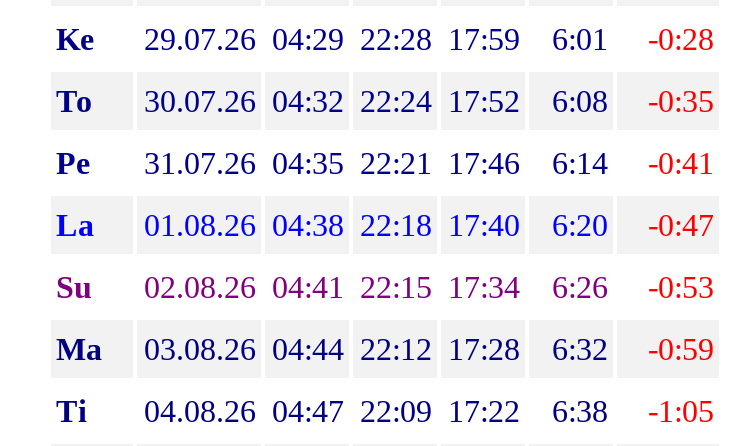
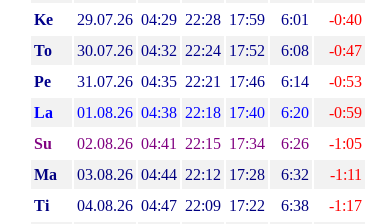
- Ke 29.07.26 04:29 22:28 17:59 6:01 -0:28
+ Ke 29.07.26 04:29 22:28 17:59 6:01 -0:40

- To 30.07.26 04:32 22:24 17:52 6:08 -0:35
+ To 30.07.26 04:32 22:24 17:52 6:08 -0:47

- Pe 31.07.26 04:35 22:21 17:46 6:14 -0:41
+ Pe 31.07.26 04:35 22:21 17:46 6:14 -0:53

- La 01.08.26 04:38 22:18 17:40 6:20 -0:47
+ La 01.08.26 04:38 22:18 17:40 6:20 -0:59

- Su 02.08.26 04:41 22:15 17:34 6:26 -0:53
+ Su 02.08.26 04:41 22:15 17:34 6:26 -1:05

- Ma 03.08.26 04:44 22:12 17:28 6:32 -0:59
+ Ma 03.08.26 04:44 22:12 17:28 6:32 -1:11

- Ti 04.08.26 04:47 22:09 17:22 6:38 -1:05
+ Ti 04.08.26 04:47 22:09 17:22 6:38 -1:17
